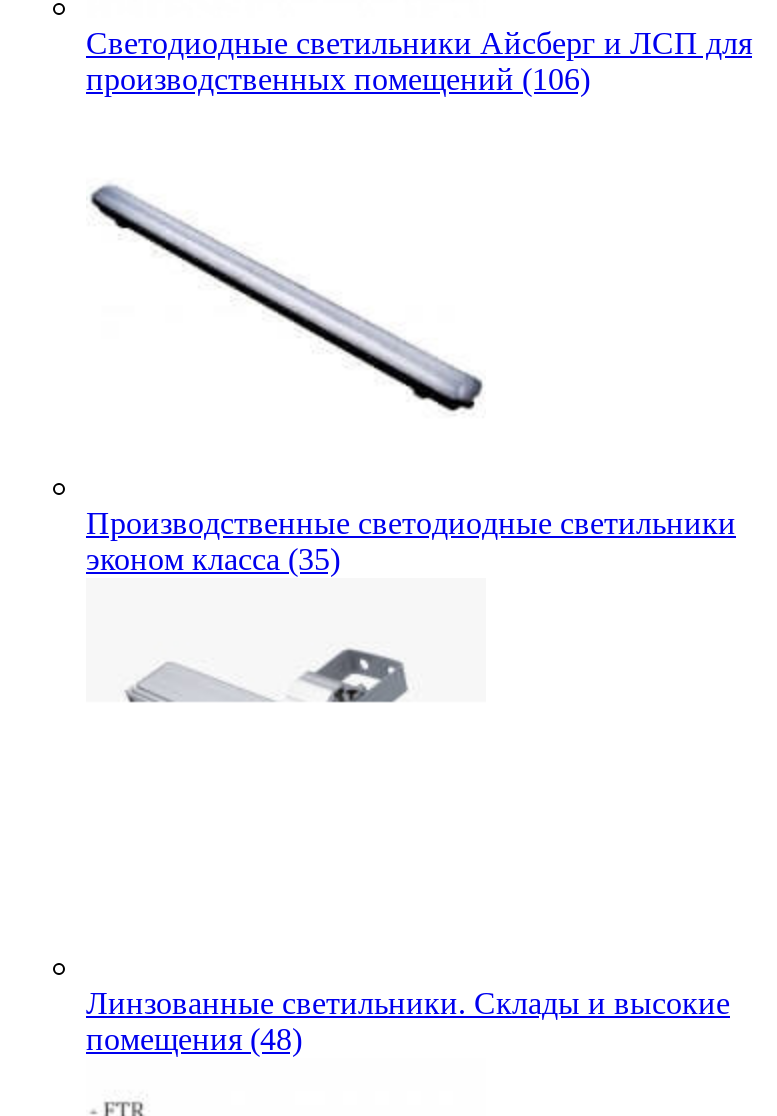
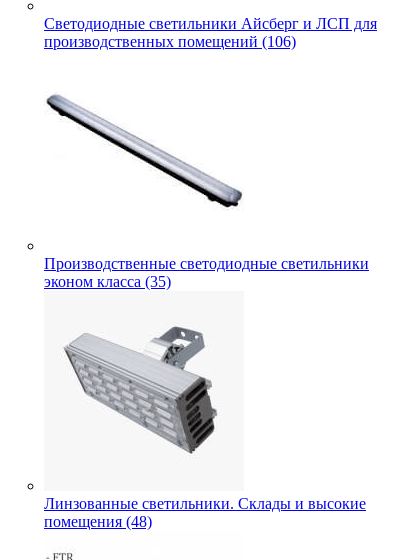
+ [image]
